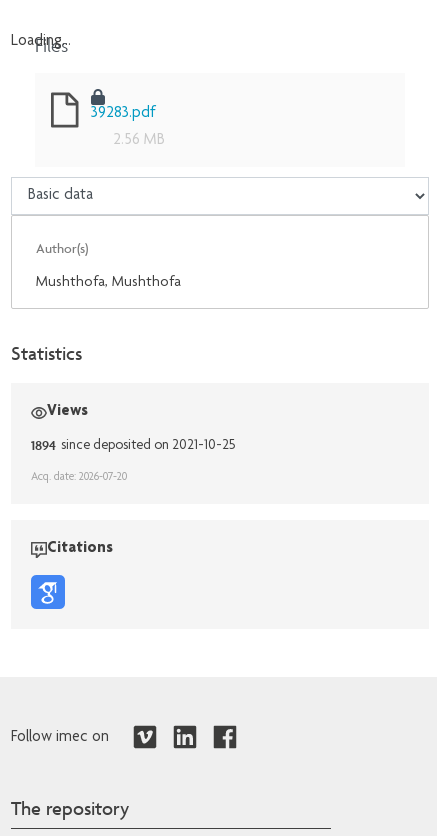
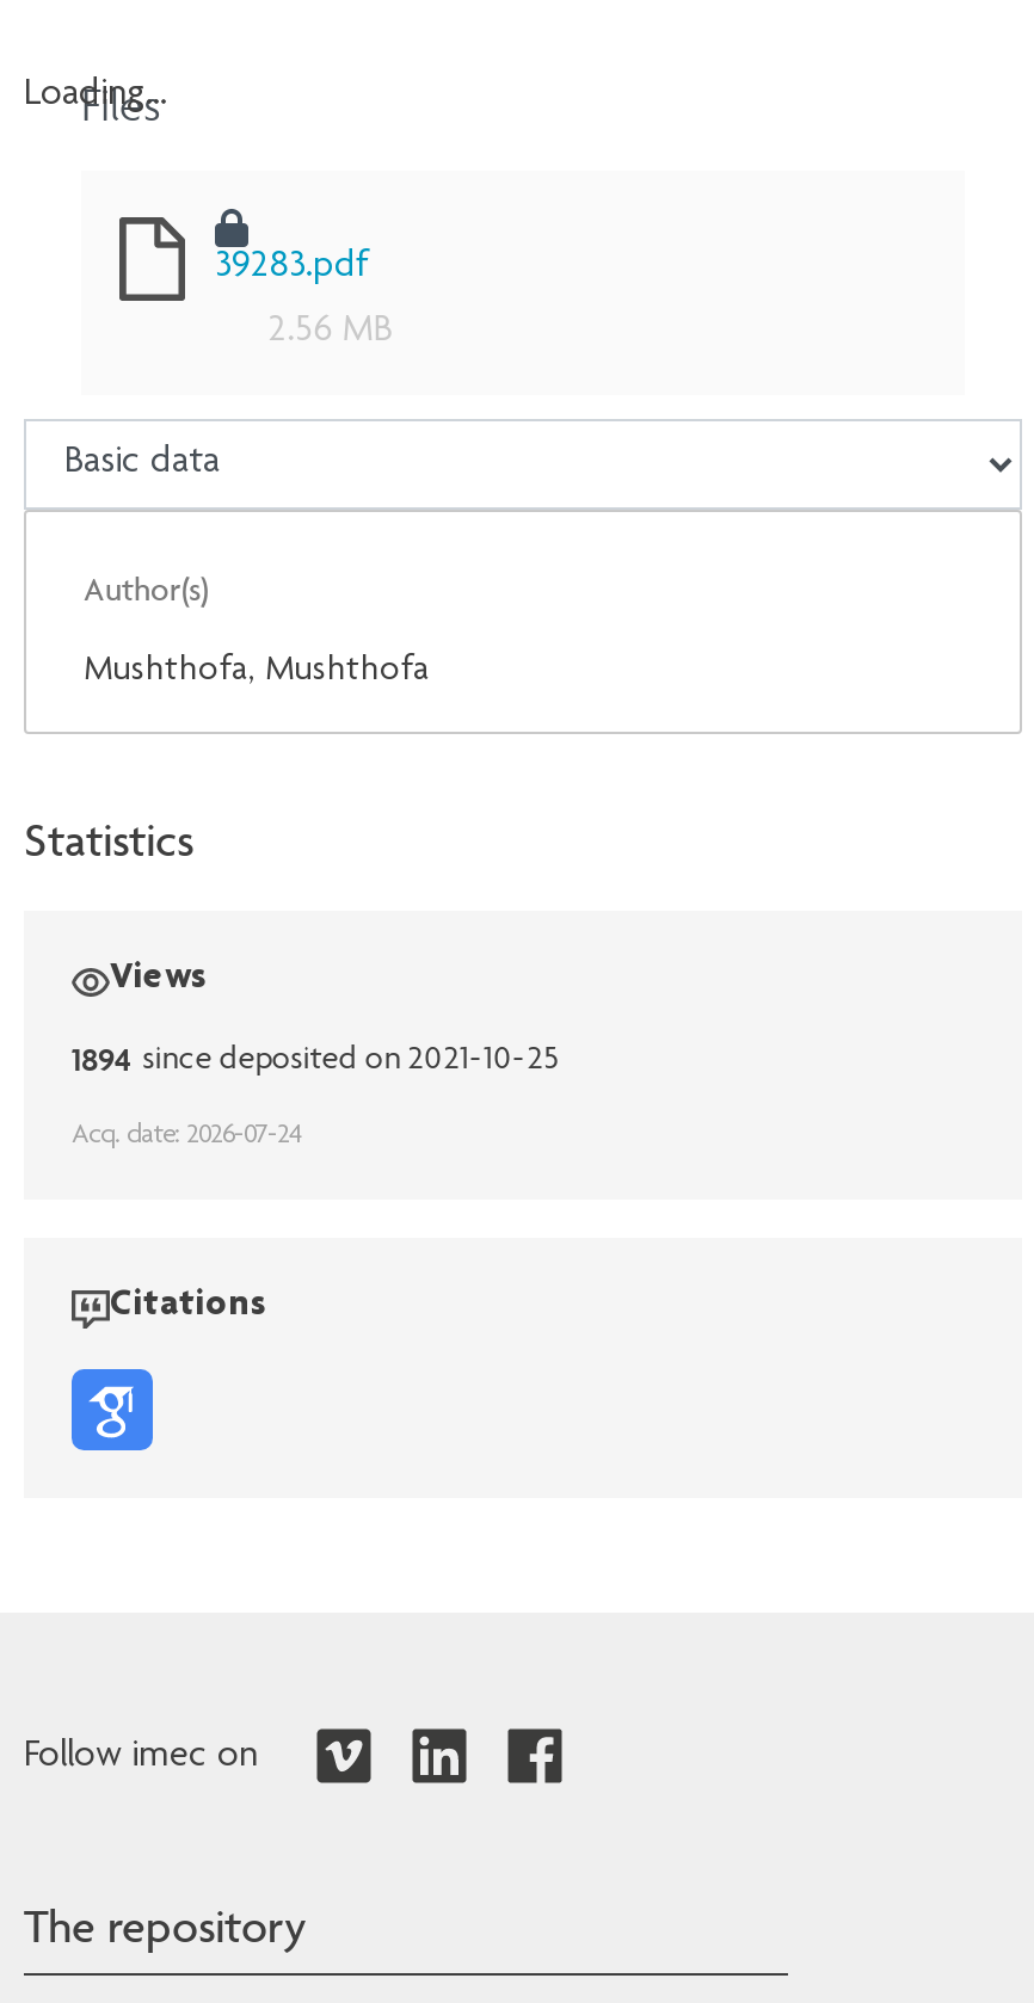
- Acq. date: 2026-07-20
+ Acq. date: 2026-07-24
